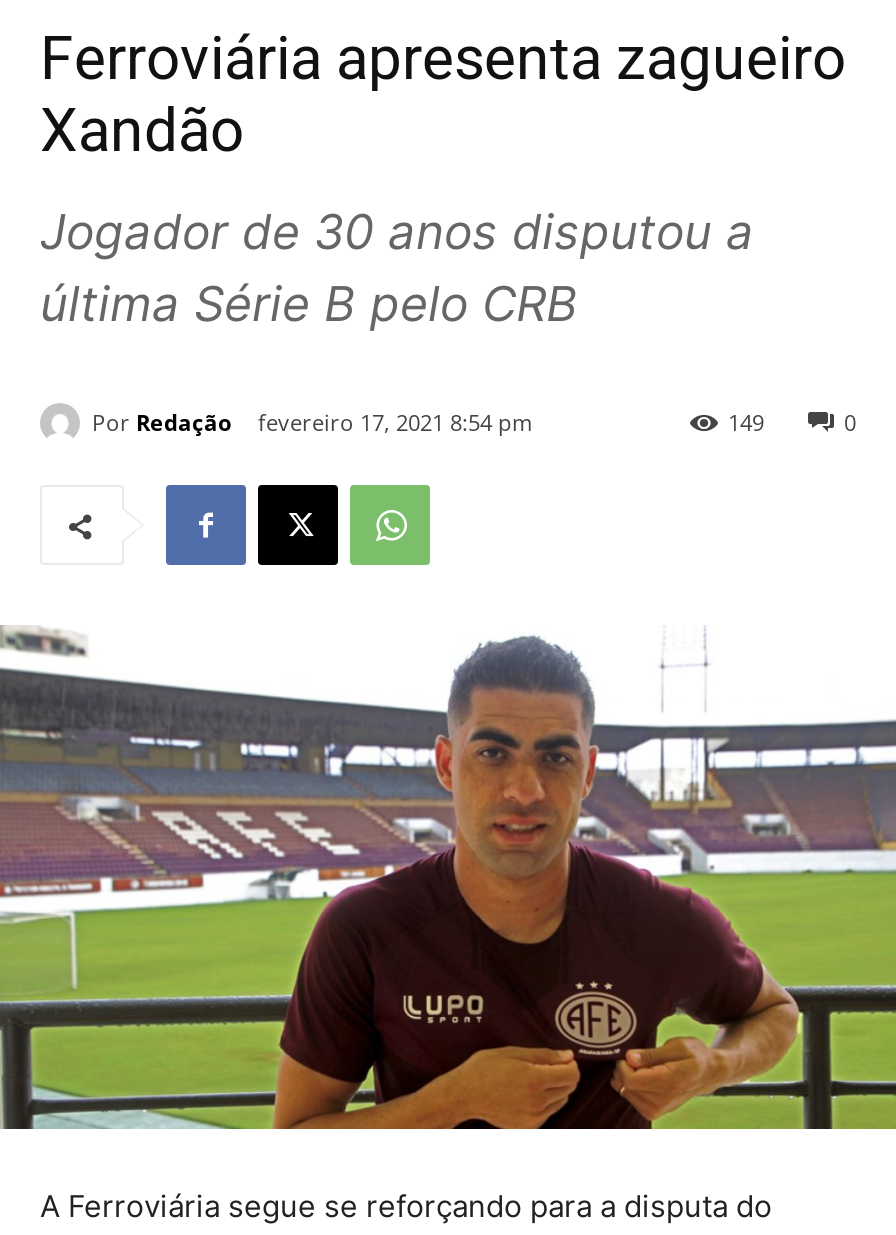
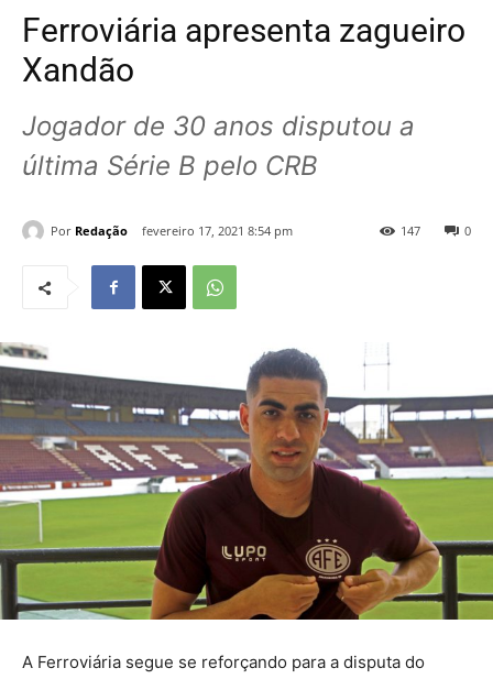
- 149
+ 147
